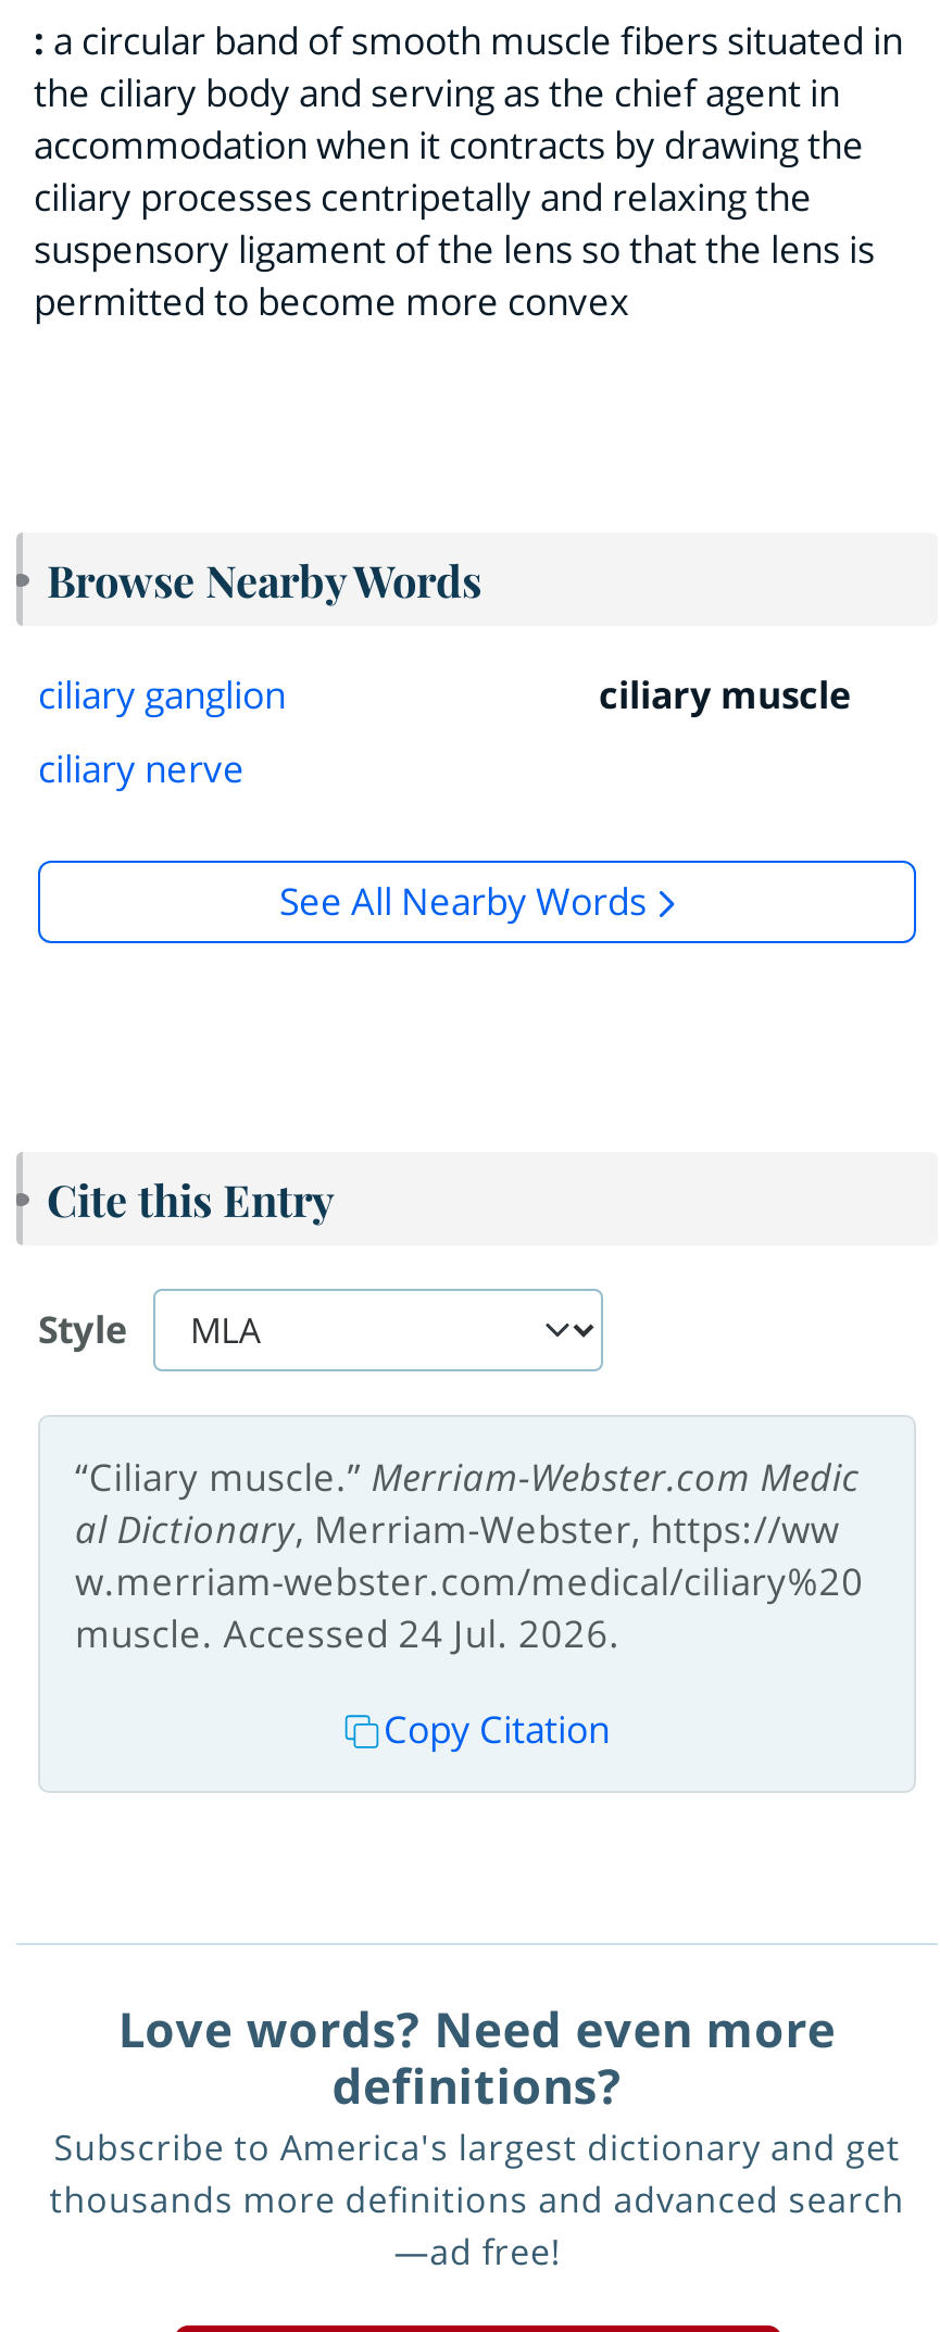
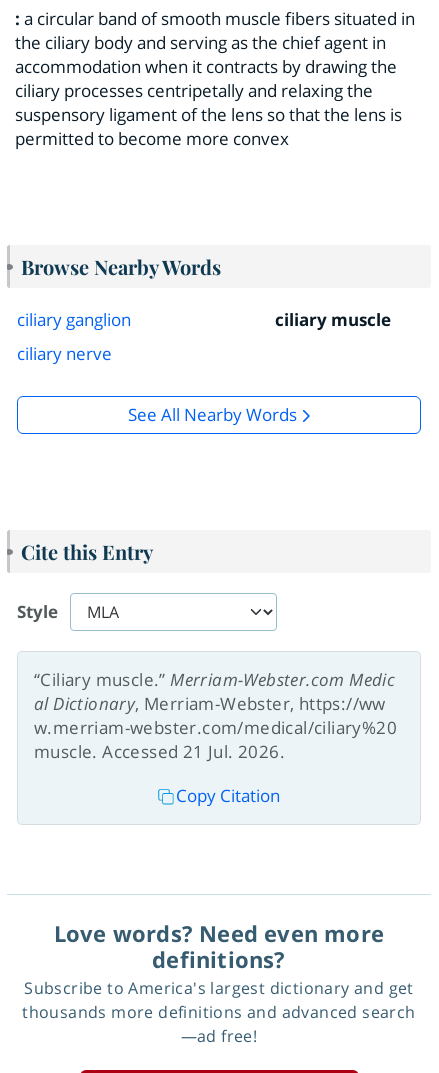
- muscle. Accessed 24 Jul. 2026.
+ muscle. Accessed 21 Jul. 2026.
